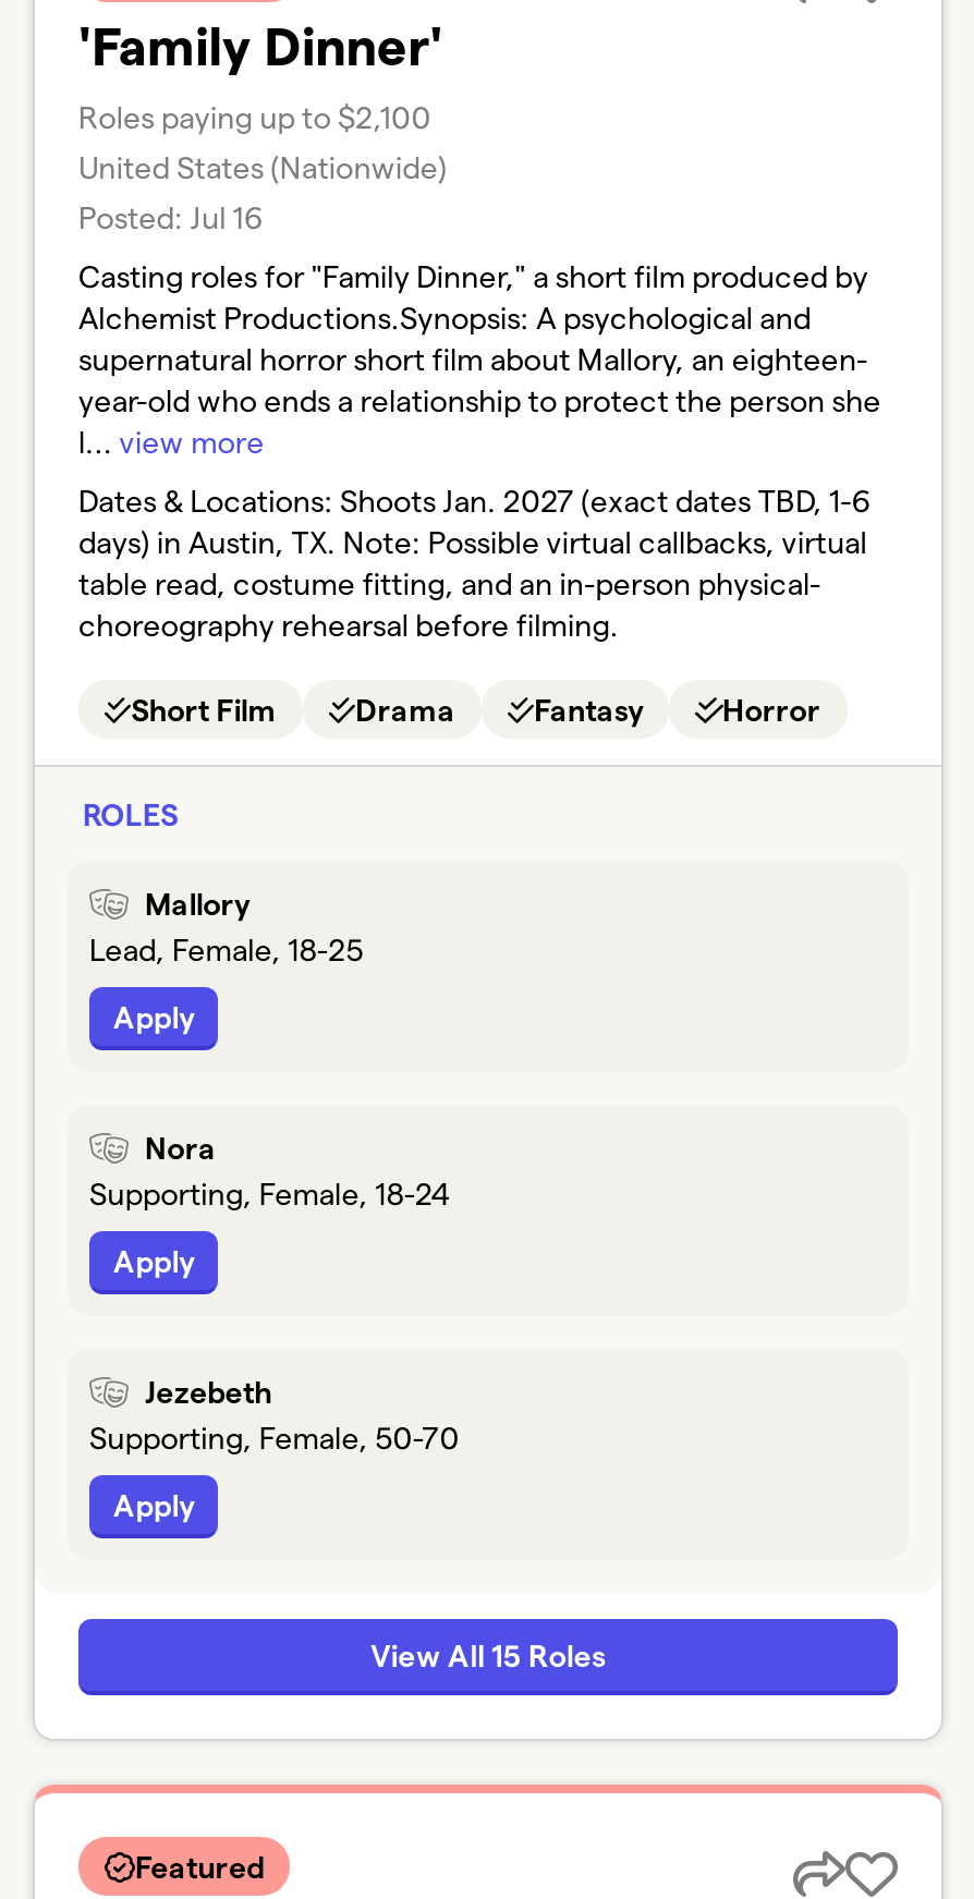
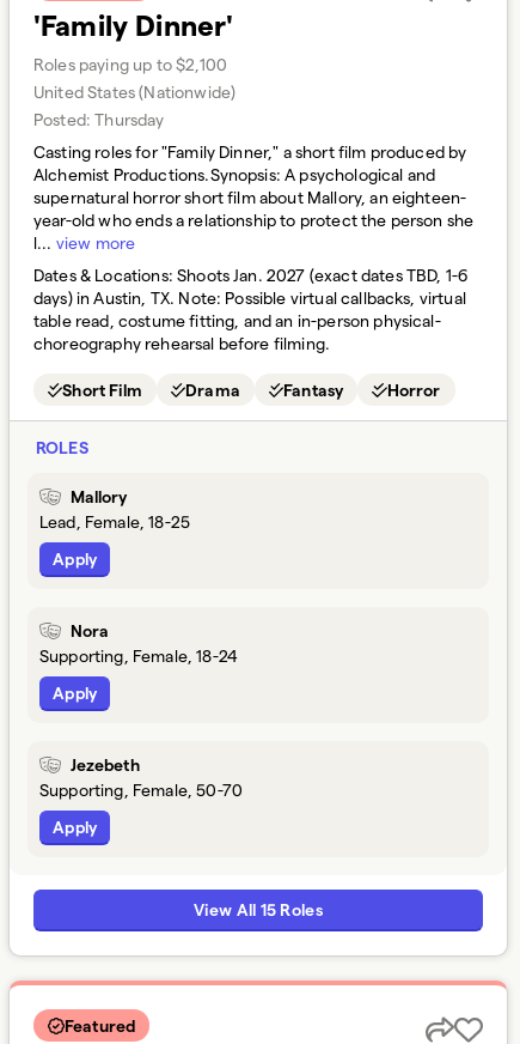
- Posted: Jul 16
+ Posted: Thursday
